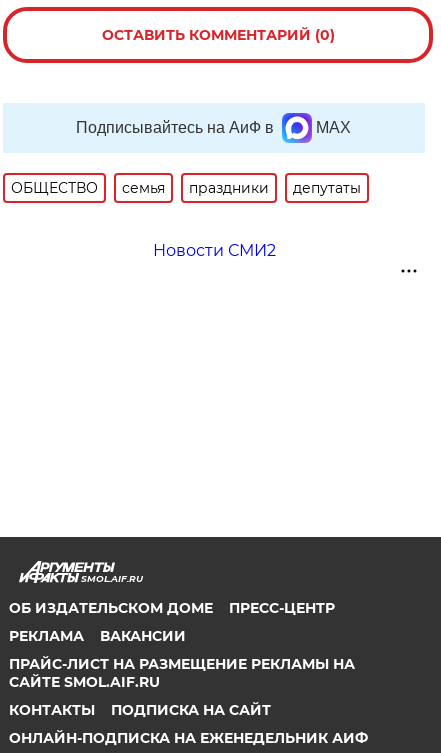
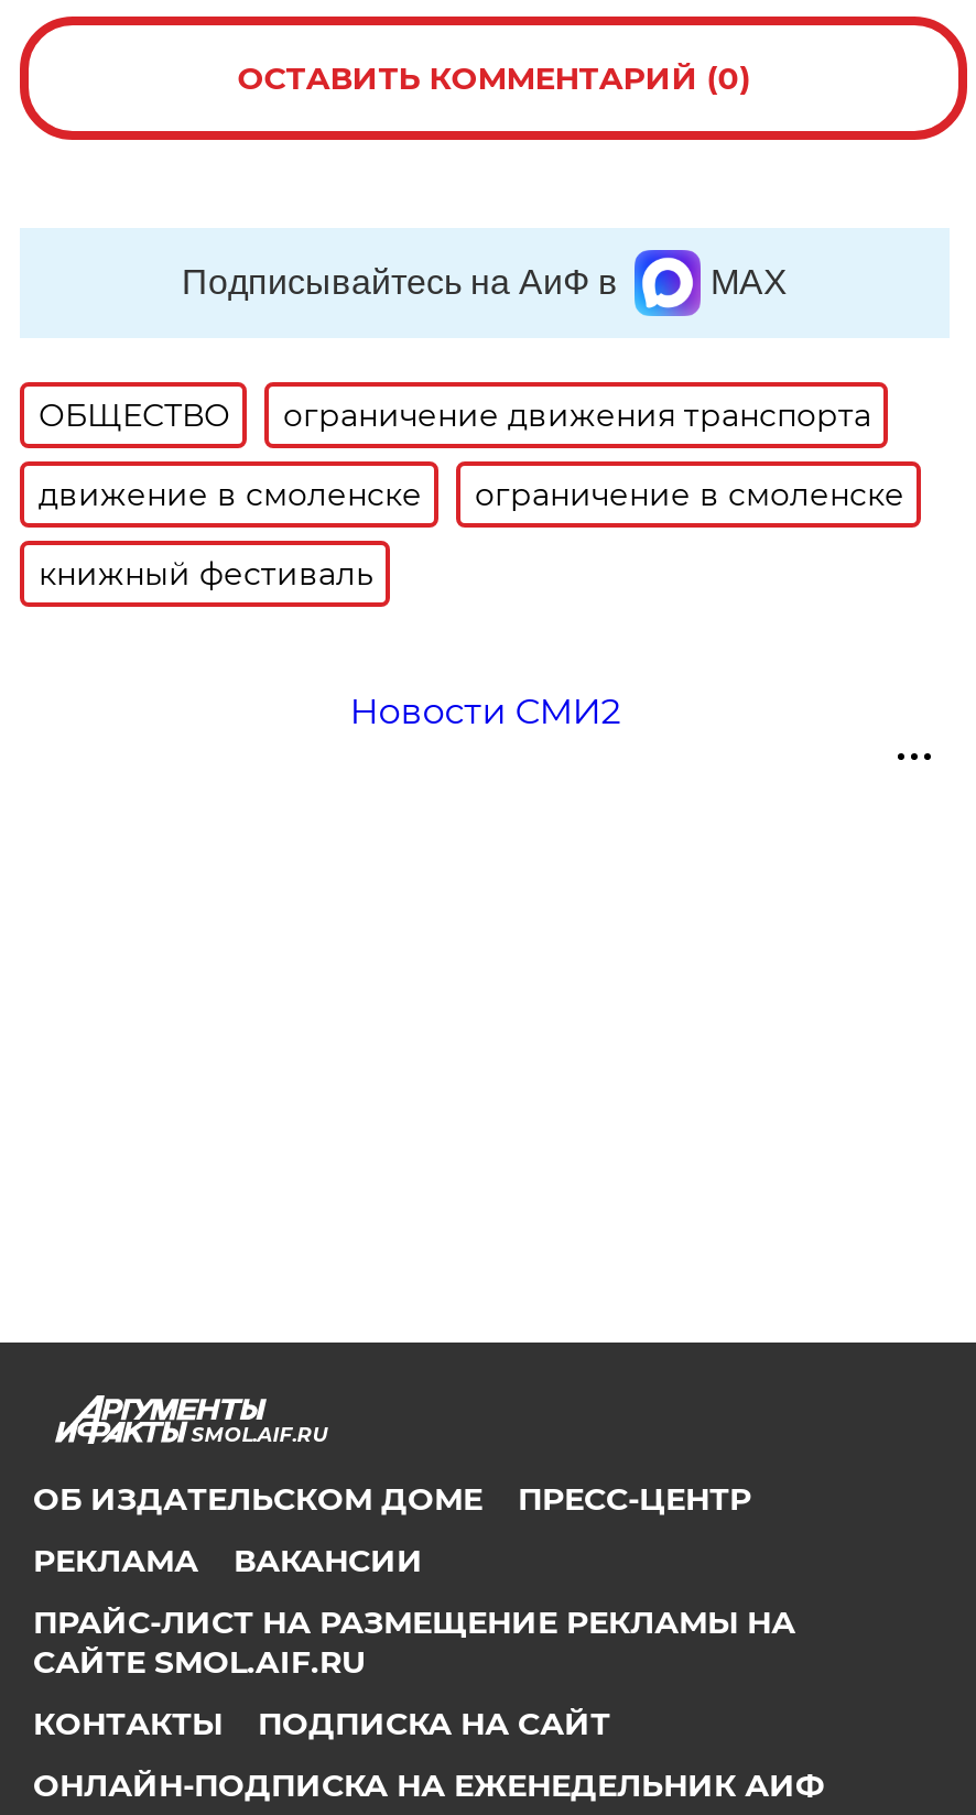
- семья
- праздники
- депутаты
+ ограничение движения транспорта
+ движение в смоленске
+ ограничение в смоленске
+ книжный фестиваль
